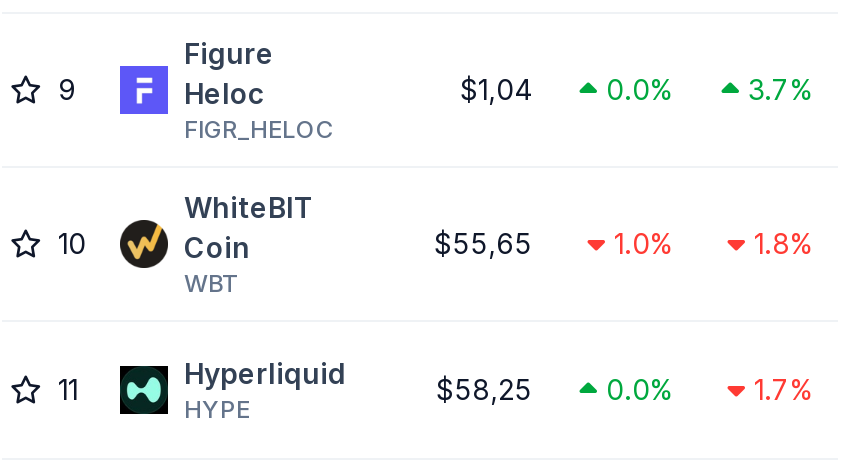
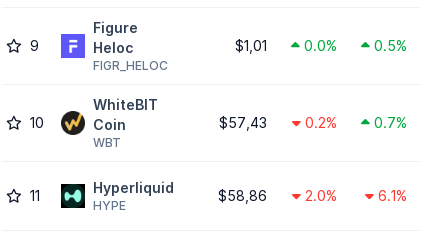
- $1,04
+ $1,01

- 3.7%
+ 0.5%

- $55,65
+ $57,43

- 1.0%
+ 0.2%

- 1.8%
+ 0.7%

- $58,25
+ $58,86

- 0.0%
+ 2.0%

- 1.7%
+ 6.1%
